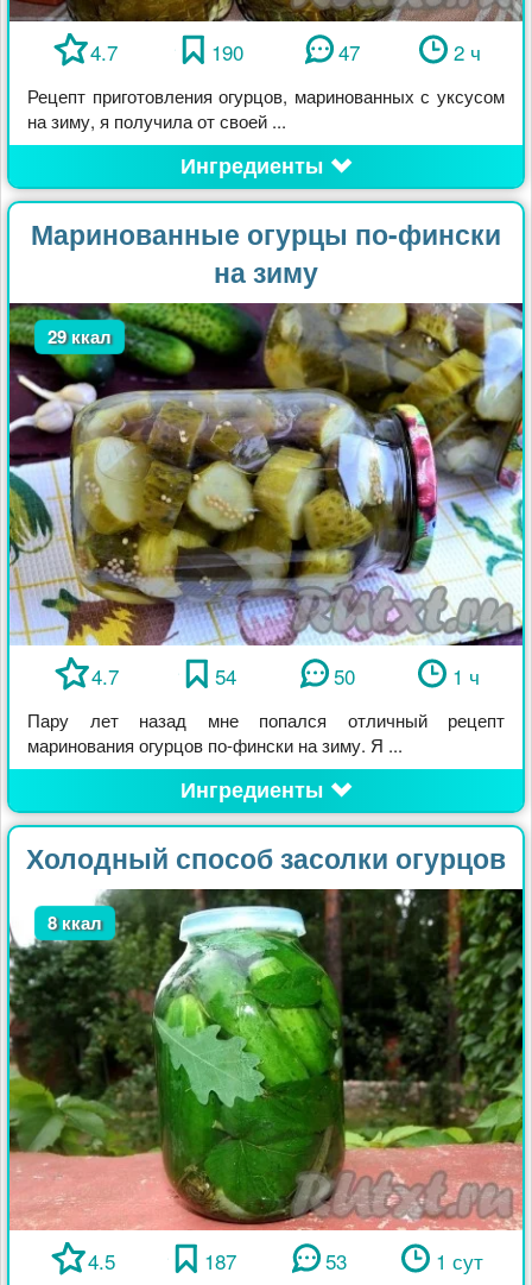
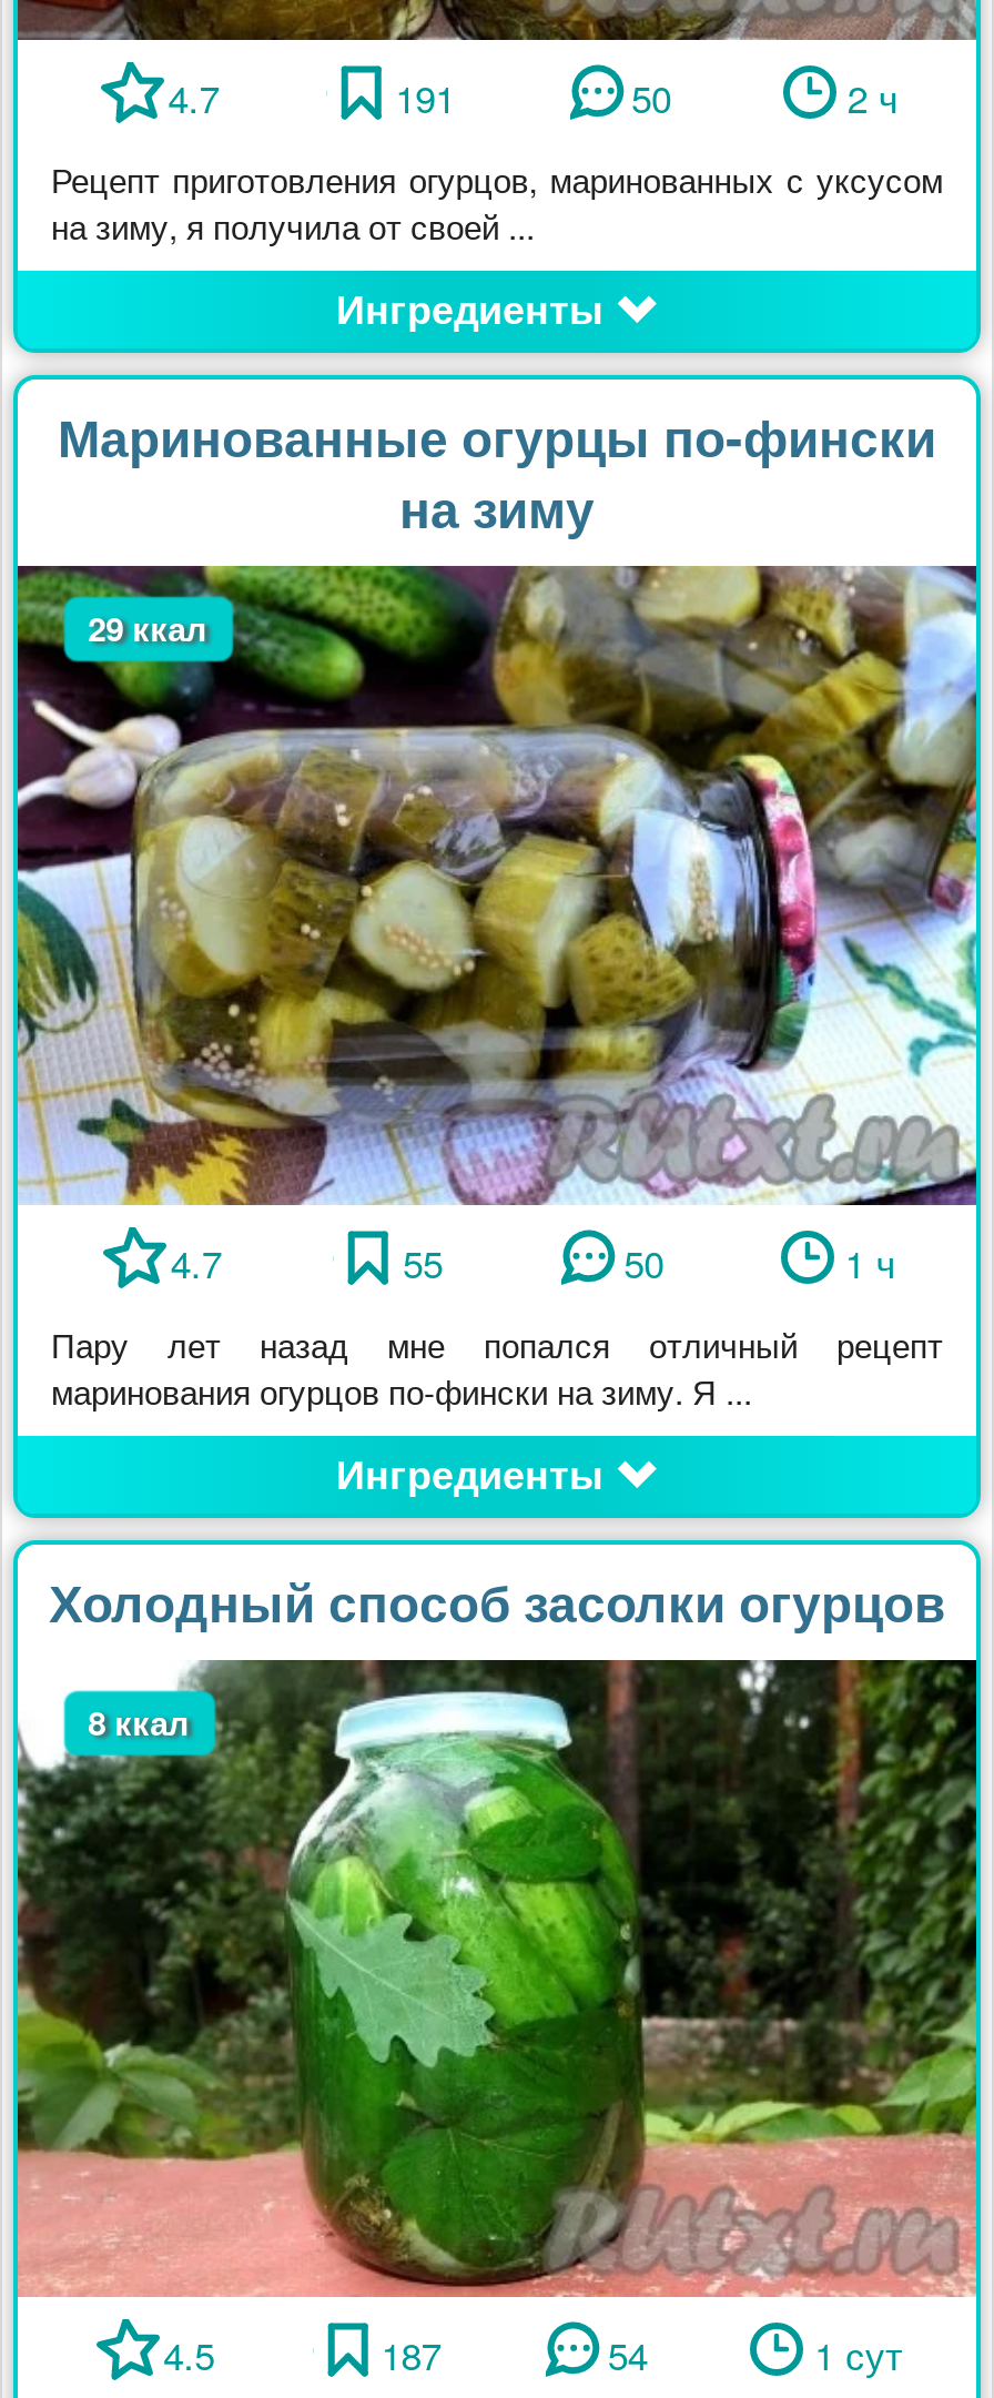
- 190
+ 191

- 47
+ 50

- 54
+ 55

- 53
+ 54
